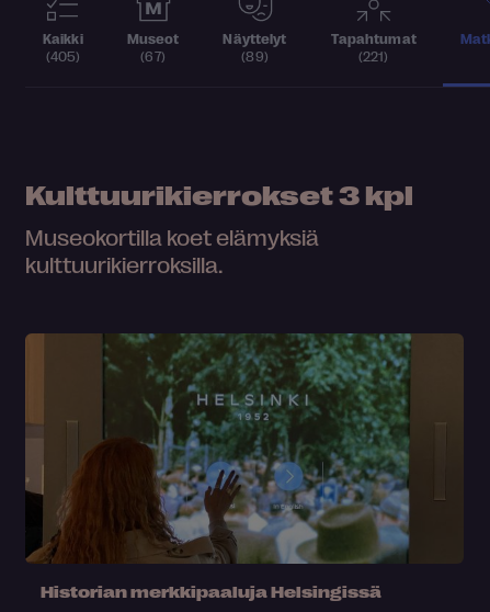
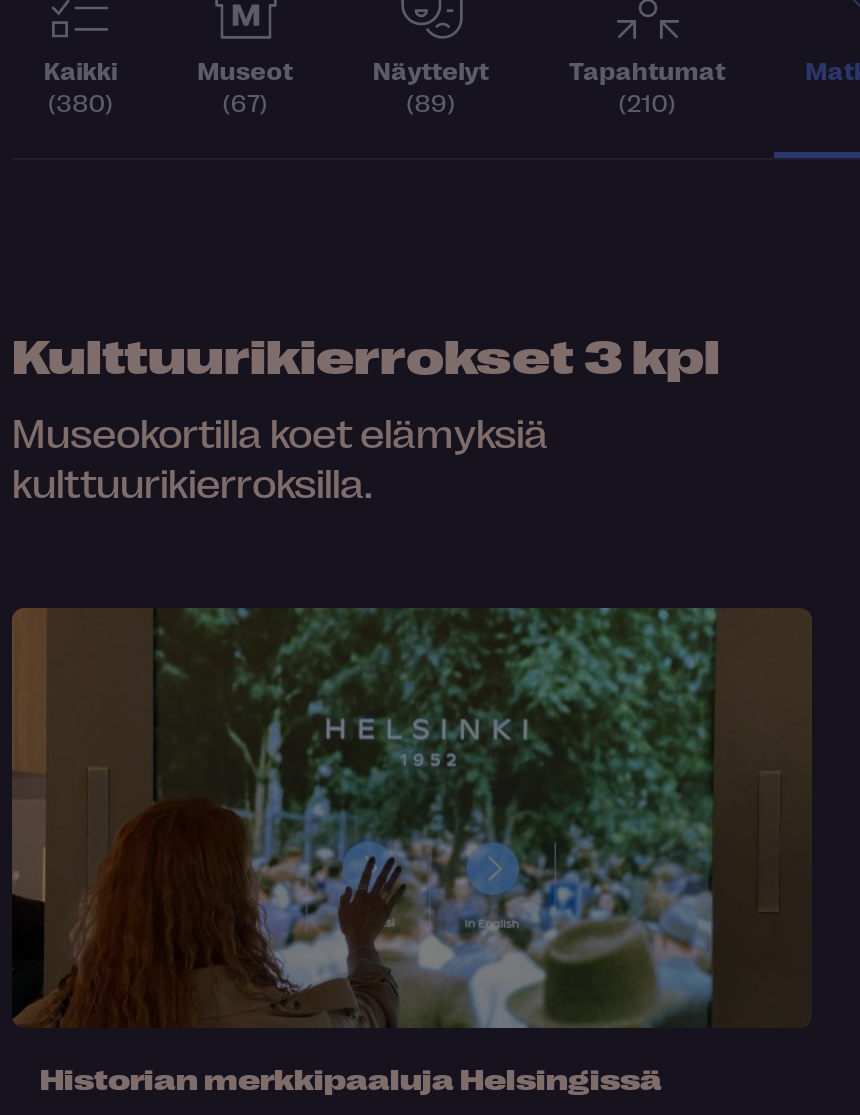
- (405)
+ (380)

- (221)
+ (210)
